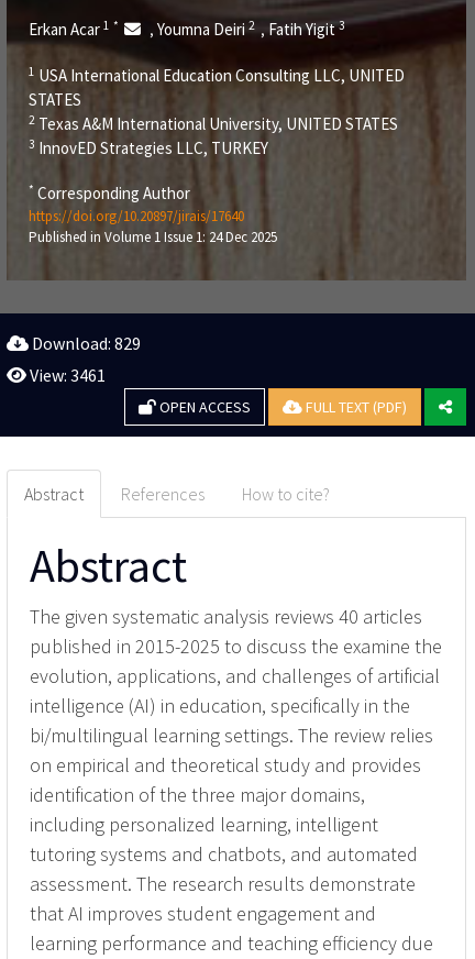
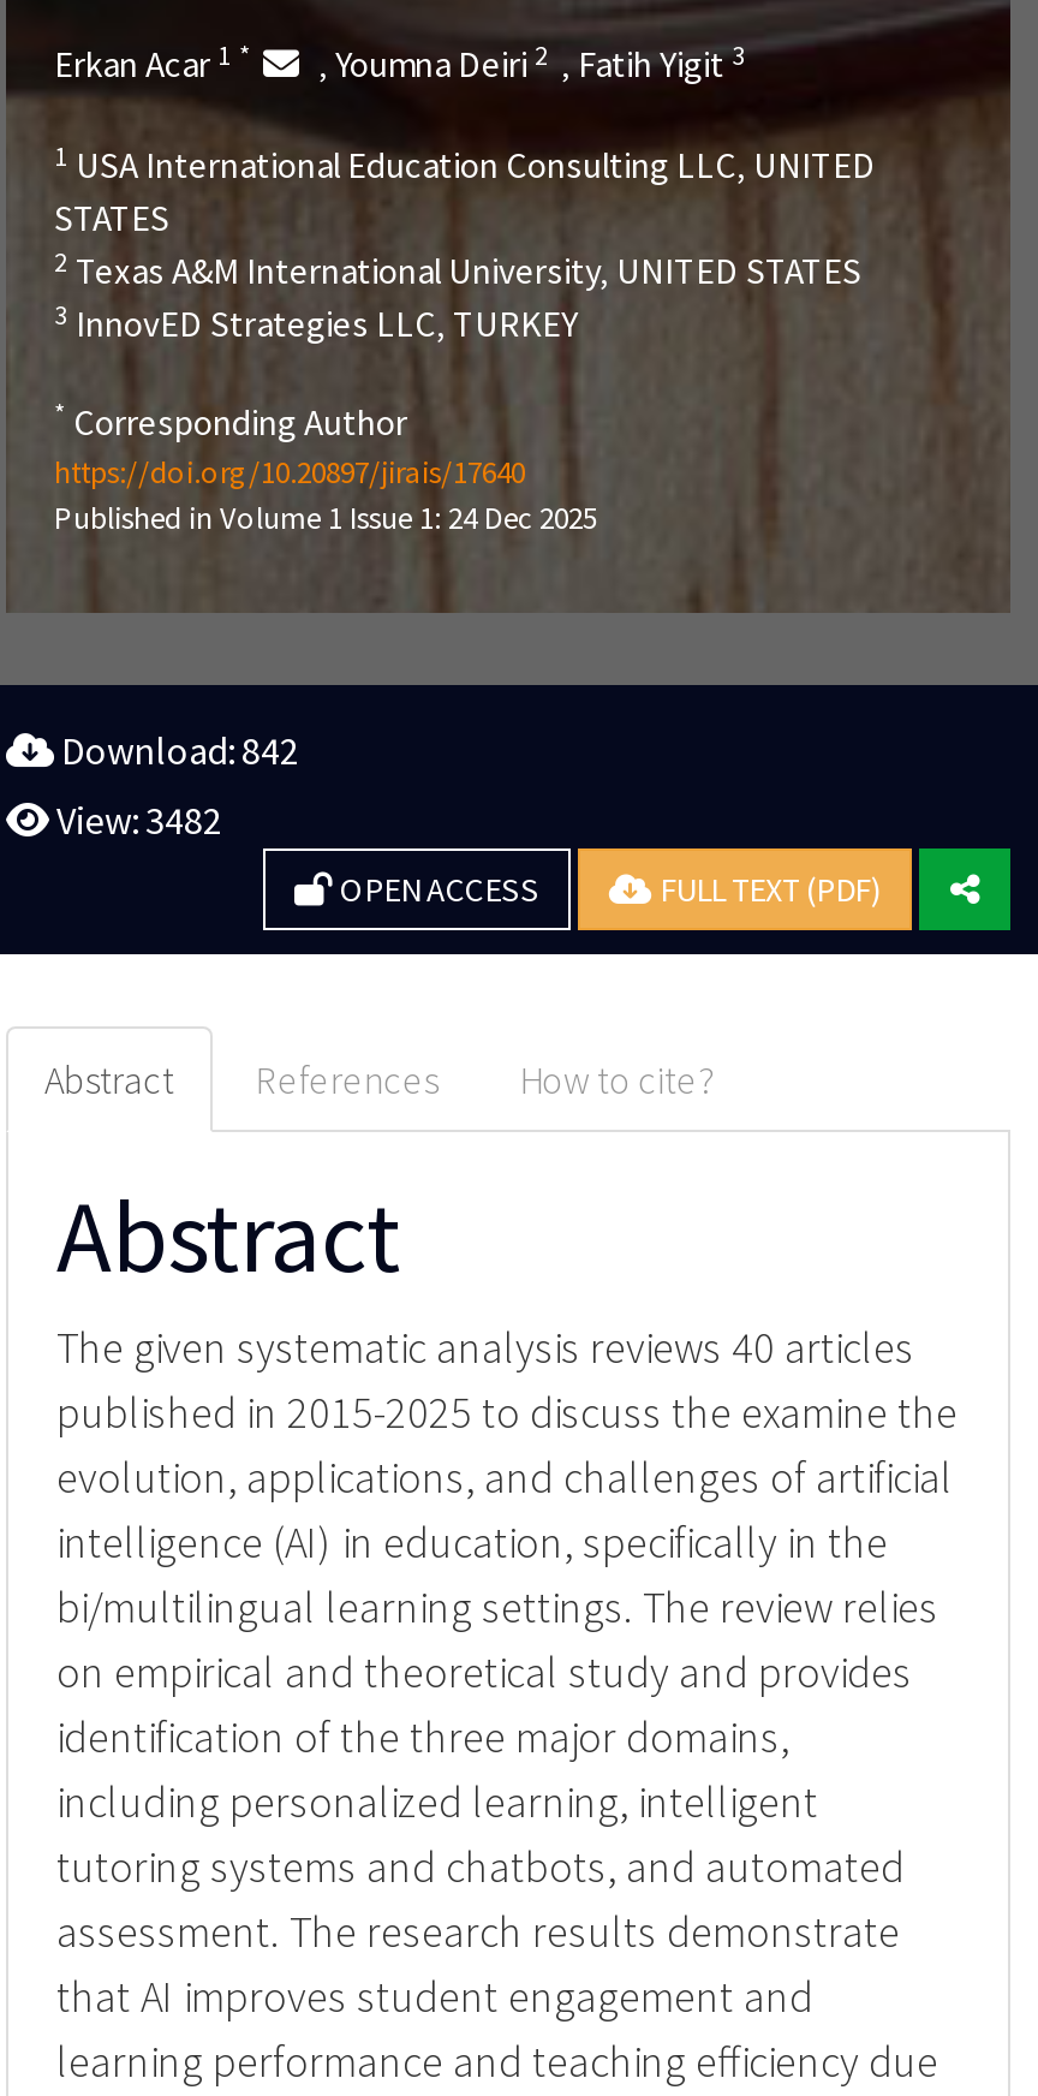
- Download: 829
+ Download: 842

- View: 3461
+ View: 3482
